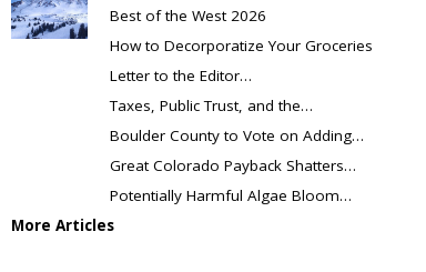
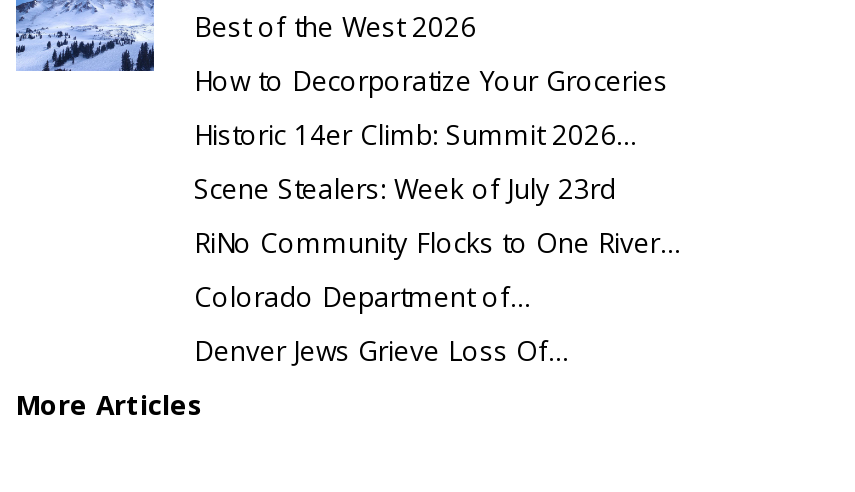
- Letter to the Editor…
+ Historic 14er Climb: Summit 2026…

- Taxes, Public Trust, and the…
+ Scene Stealers: Week of July 23rd

- Boulder County to Vote on Adding…
+ RiNo Community Flocks to One River…

- Great Colorado Payback Shatters…
+ Colorado Department of…

- Potentially Harmful Algae Bloom…
+ Denver Jews Grieve Loss Of…
